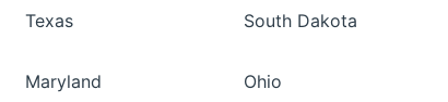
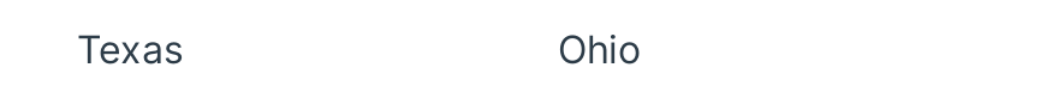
- South Dakota
- Maryland
